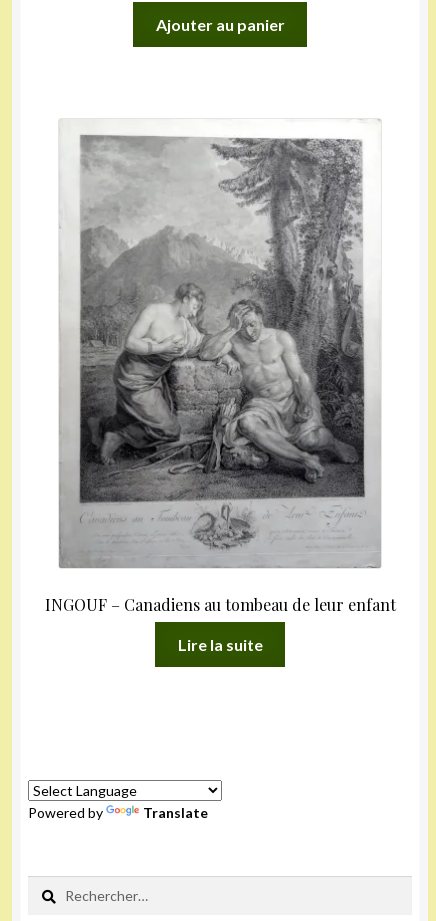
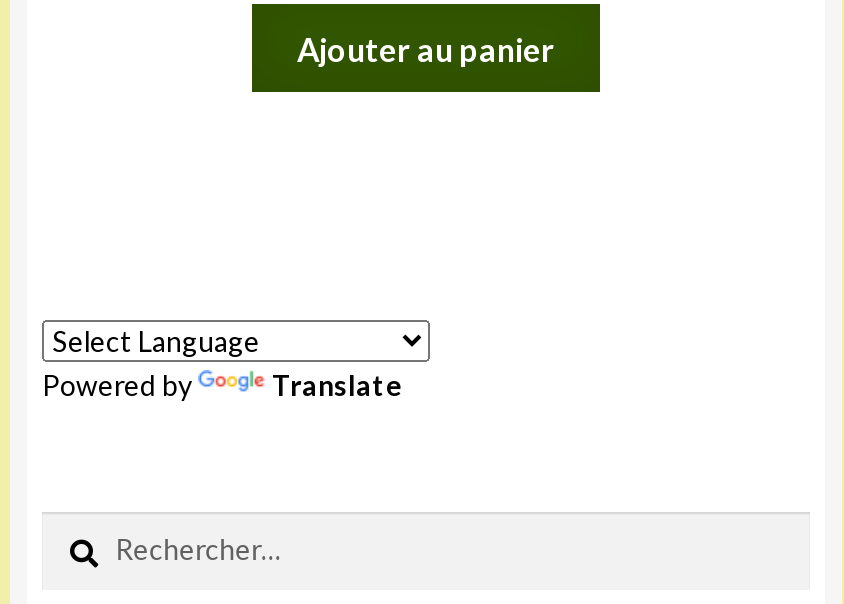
- [image]
- INGOUF – Canadiens au tombeau de leur enfant
- Lire la suite
